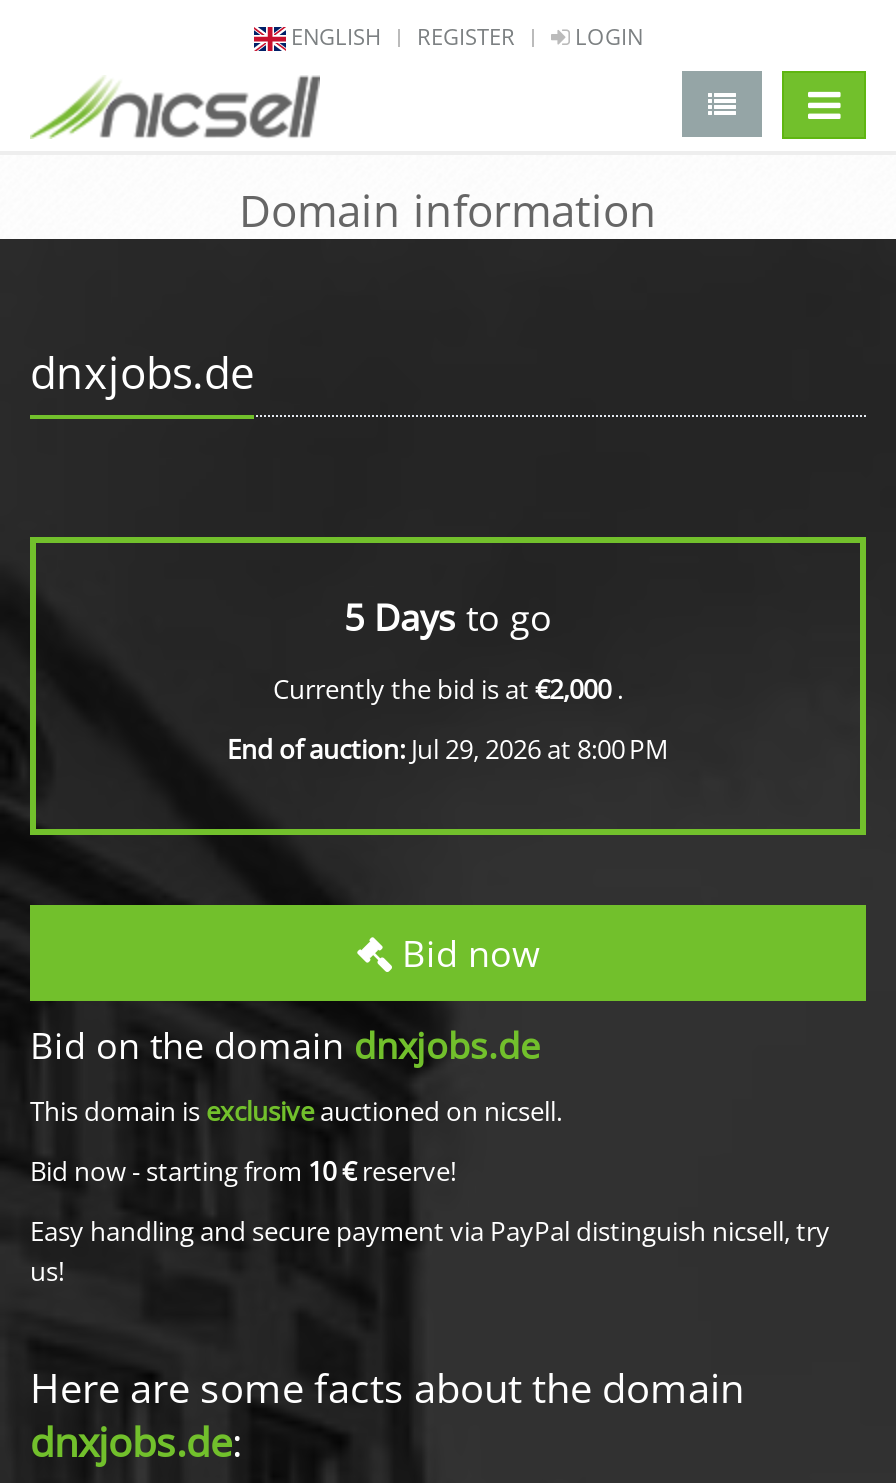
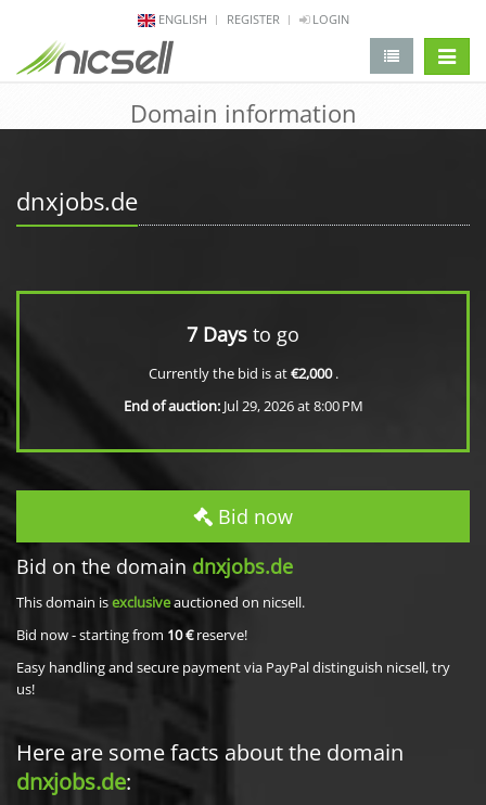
- 5 Days to go
+ 7 Days to go
